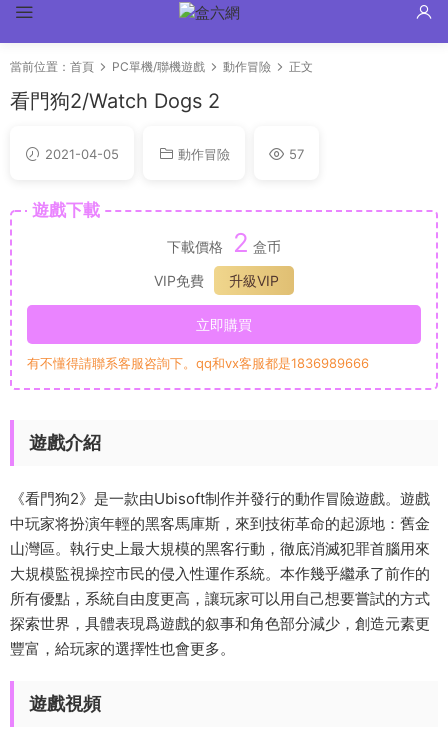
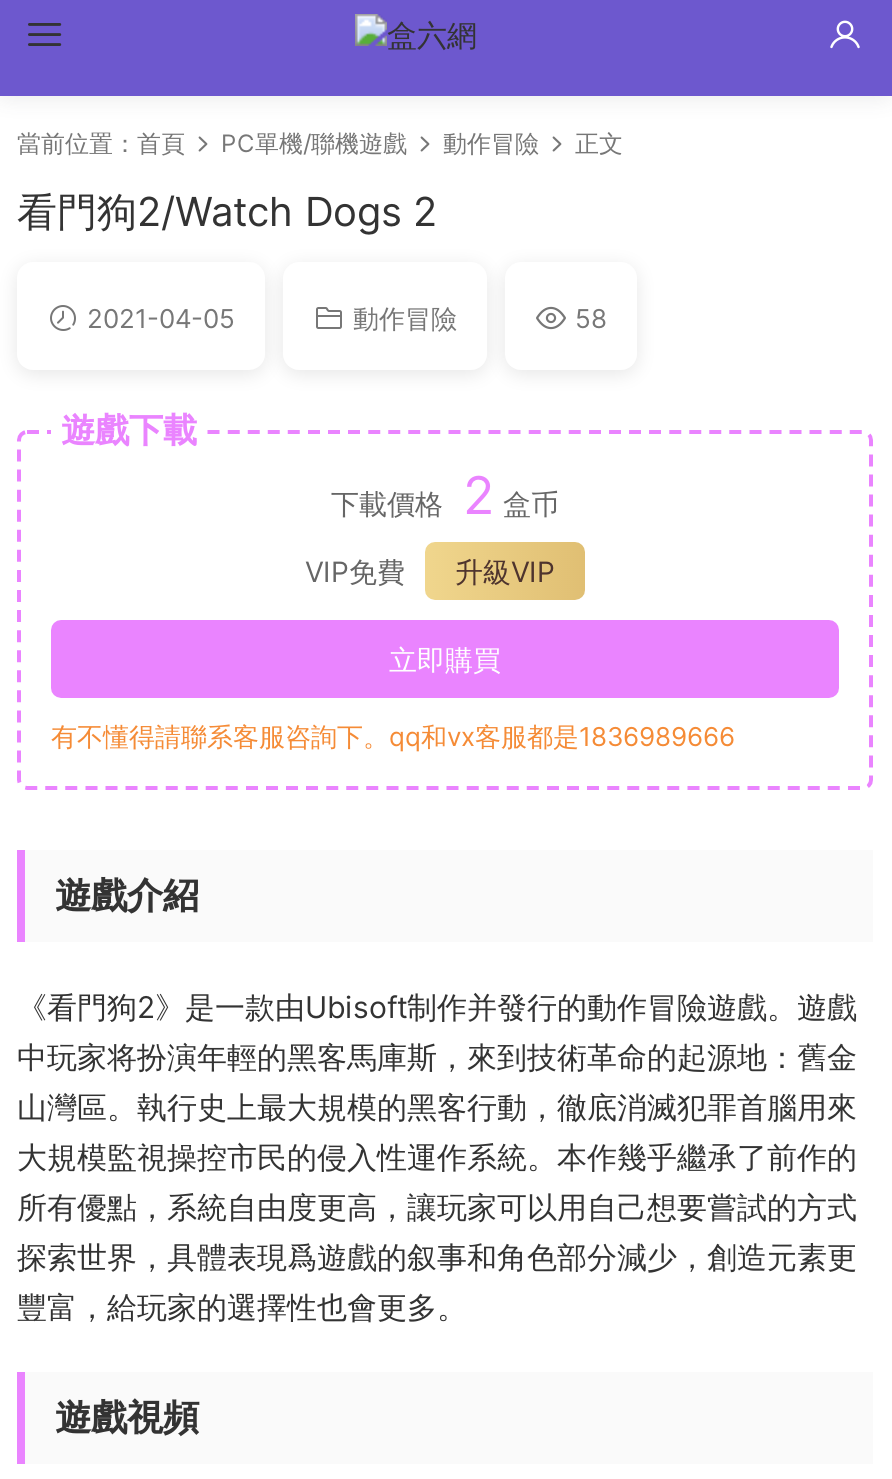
- 57
+ 58
